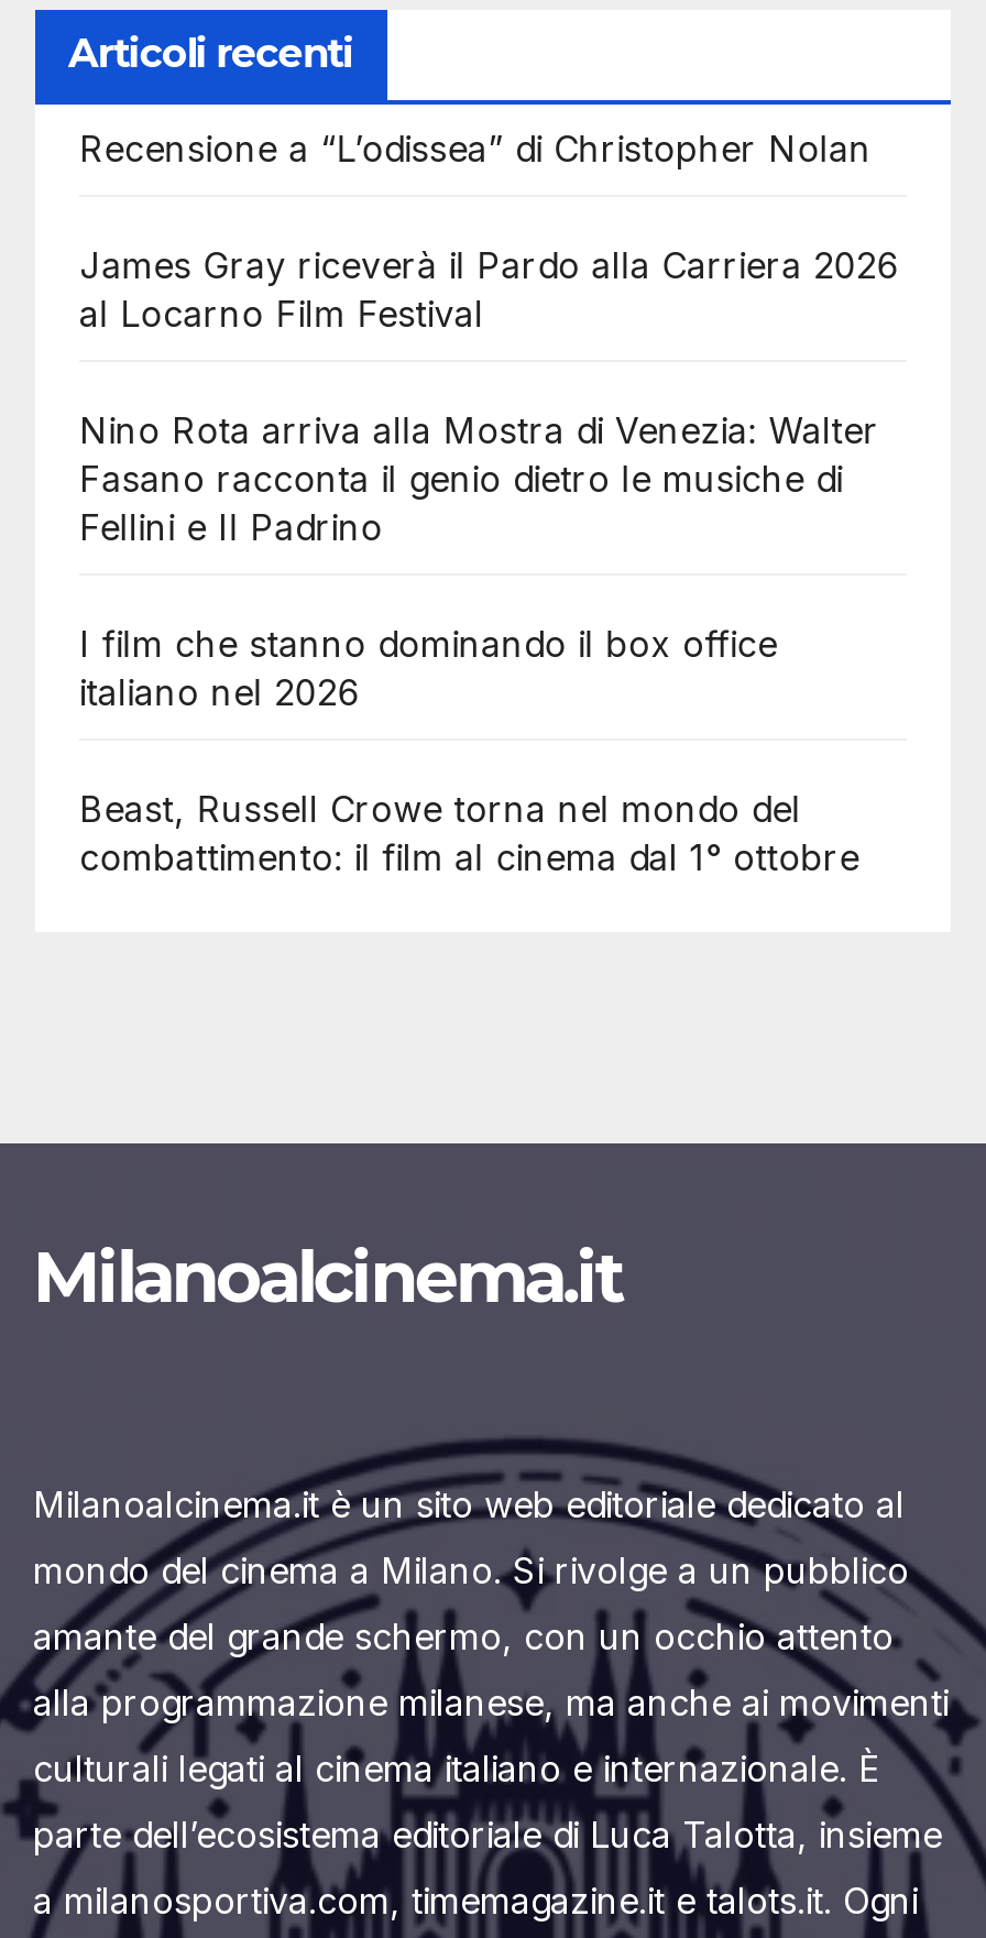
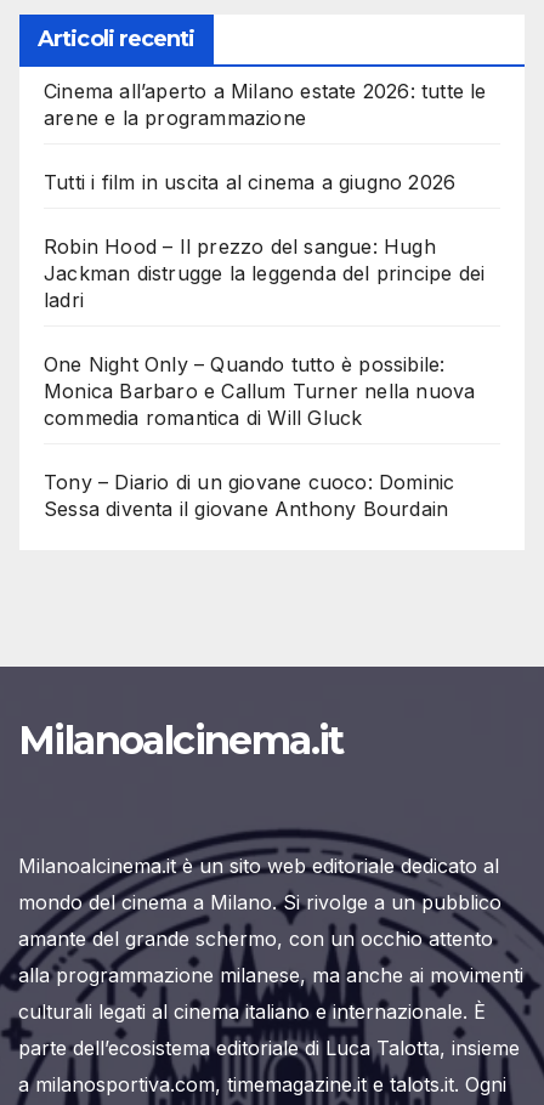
- Recensione a “L’odissea” di Christopher Nolan
+ Cinema all’aperto a Milano estate 2026: tutte le
+ arene e la programmazione

- James Gray riceverà il Pardo alla Carriera 2026
- al Locarno Film Festival
+ Tutti i film in uscita al cinema a giugno 2026

- Nino Rota arriva alla Mostra di Venezia: Walter
- Fasano racconta il genio dietro le musiche di
- Fellini e Il Padrino
+ Robin Hood – Il prezzo del sangue: Hugh
+ Jackman distrugge la leggenda del principe dei
+ ladri

- I film che stanno dominando il box office
- italiano nel 2026
+ One Night Only – Quando tutto è possibile:
+ Monica Barbaro e Callum Turner nella nuova
+ commedia romantica di Will Gluck

- Beast, Russell Crowe torna nel mondo del
- combattimento: il film al cinema dal 1° ottobre
+ Tony – Diario di un giovane cuoco: Dominic
+ Sessa diventa il giovane Anthony Bourdain
